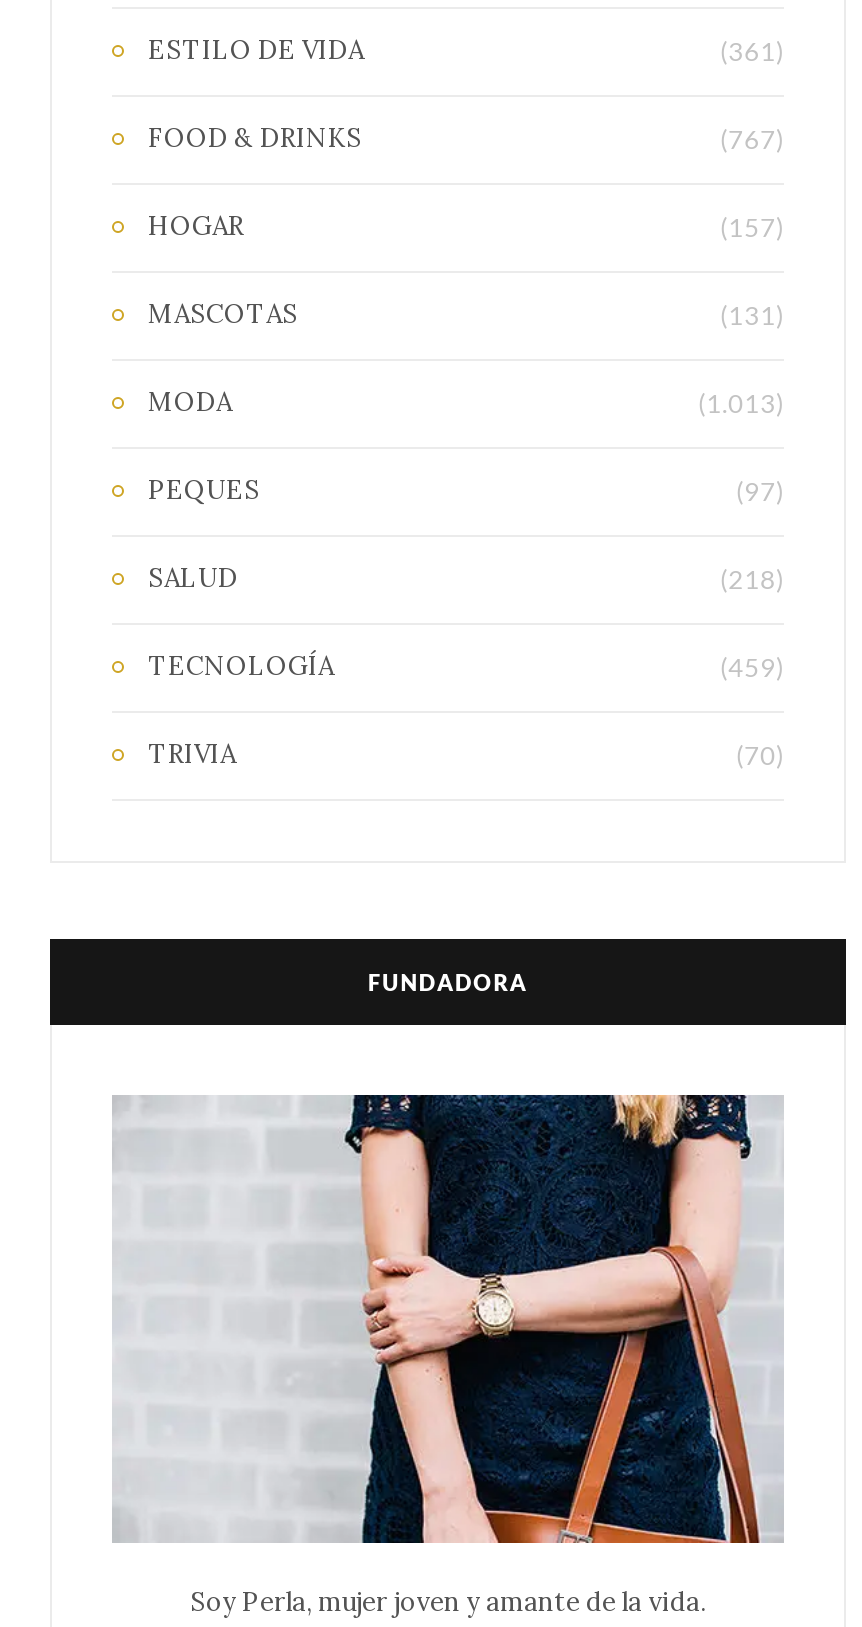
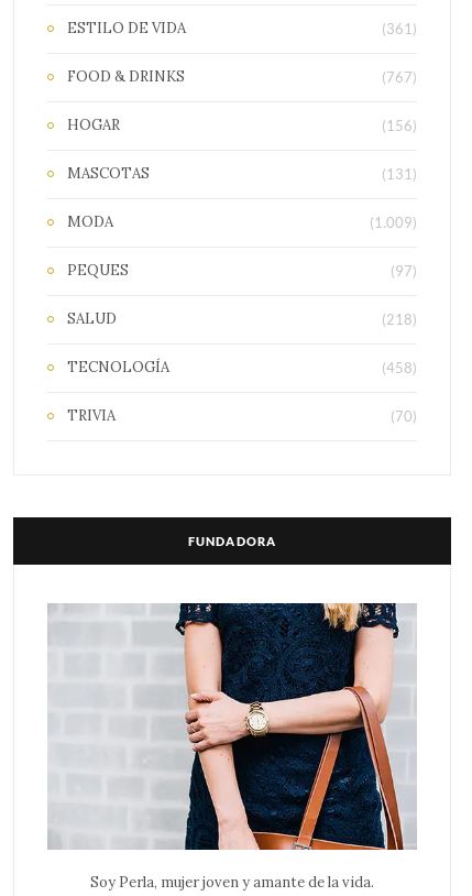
- (157)
+ (156)

- (1.013)
+ (1.009)

- (459)
+ (458)
